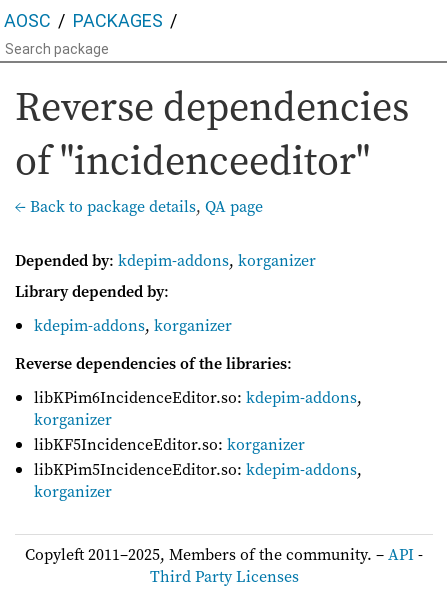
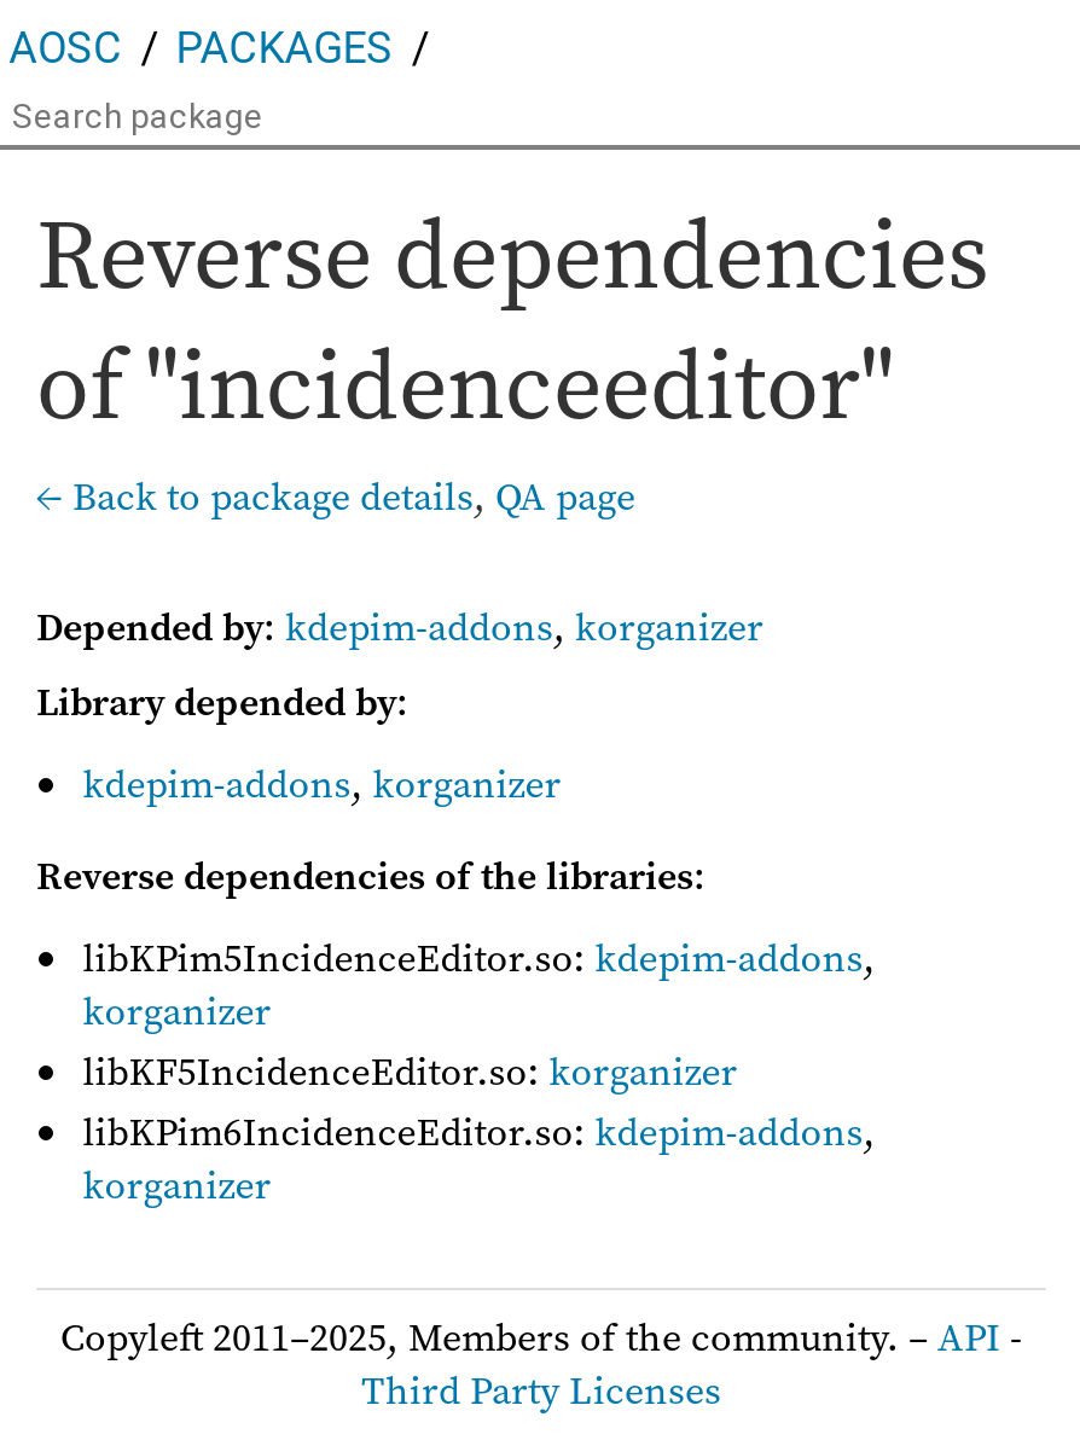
moved down: libKPim6IncidenceEditor.so: kdepim-addons,

moved up: libKPim5IncidenceEditor.so: kdepim-addons,
